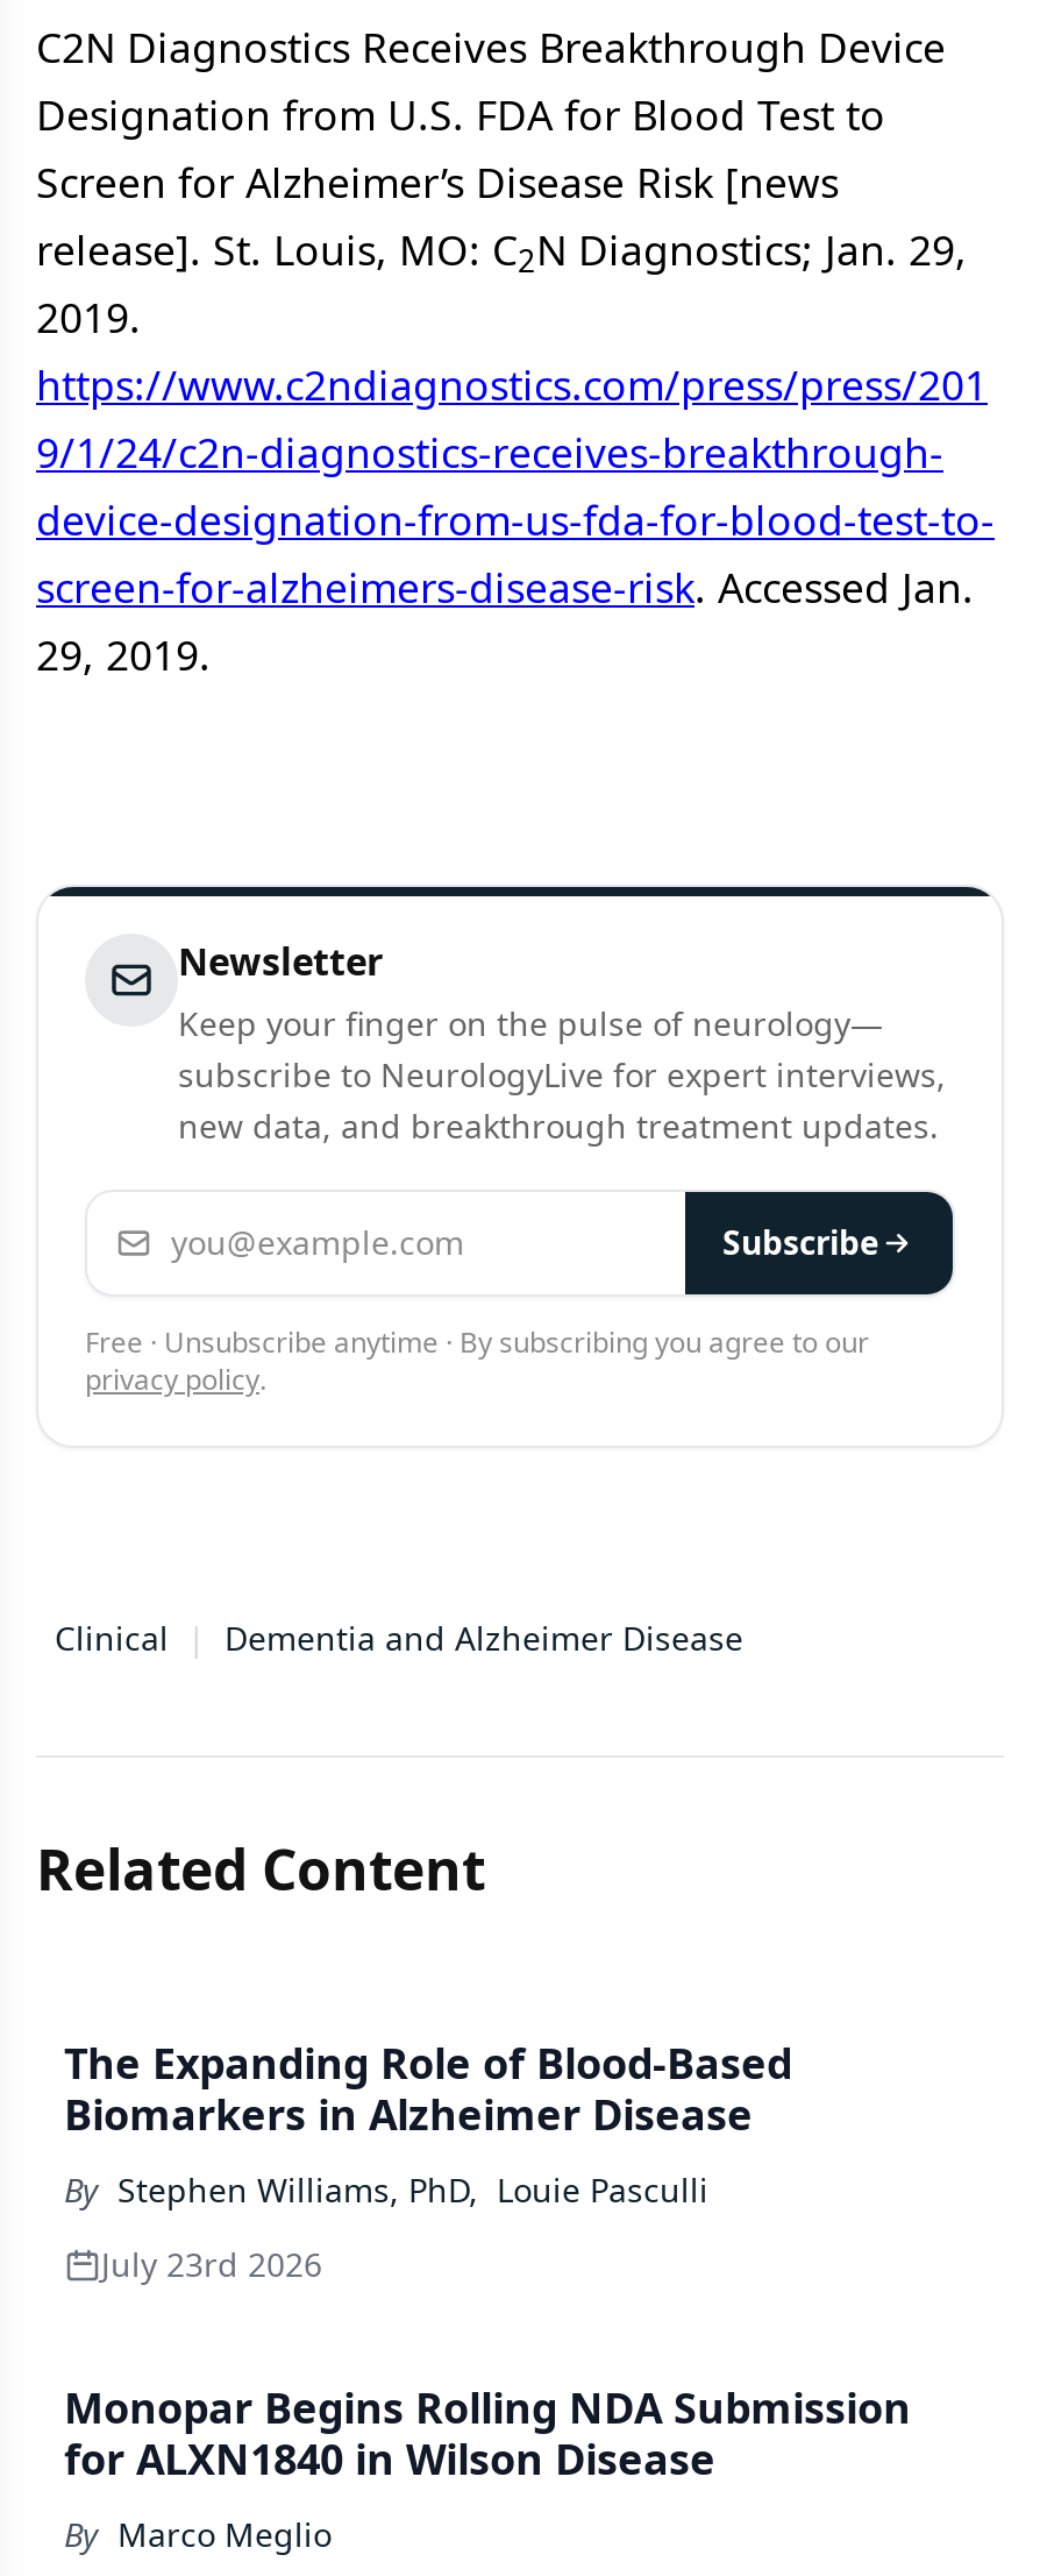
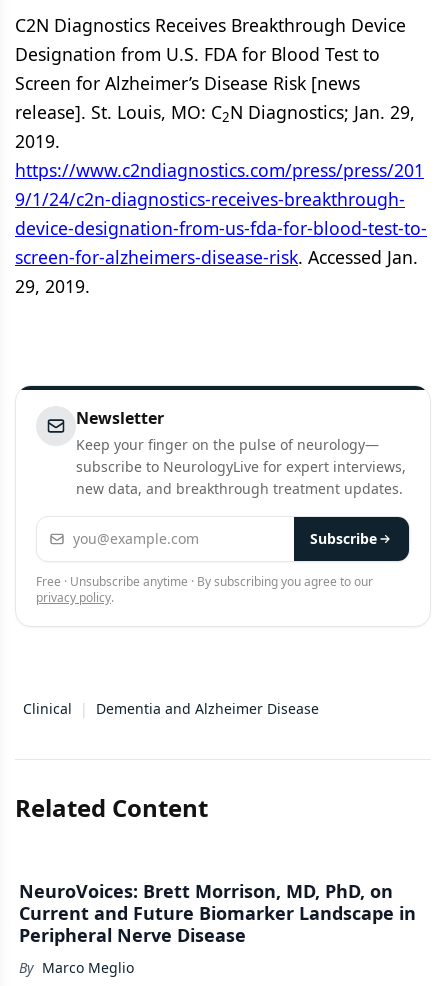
- The Expanding Role of Blood-Based
- Biomarkers in Alzheimer Disease
- By Stephen Williams, PhD, Louie Pasculli
- July 23rd 2026
- Monopar Begins Rolling NDA Submission
- for ALXN1840 in Wilson Disease
+ NeuroVoices: Brett Morrison, MD, PhD, on
+ Current and Future Biomarker Landscape in
+ Peripheral Nerve Disease
